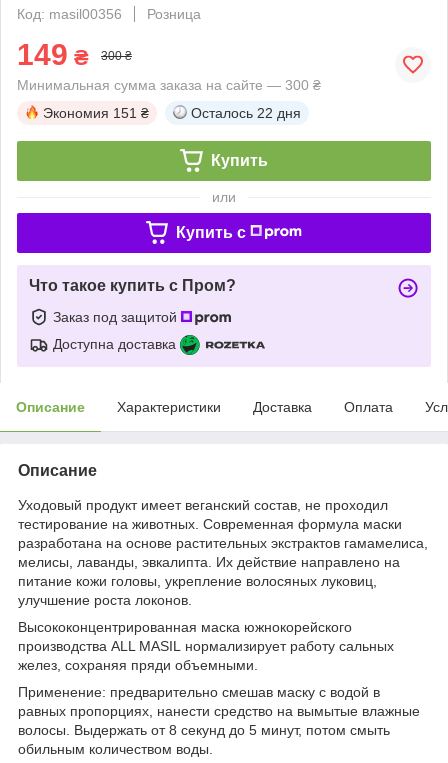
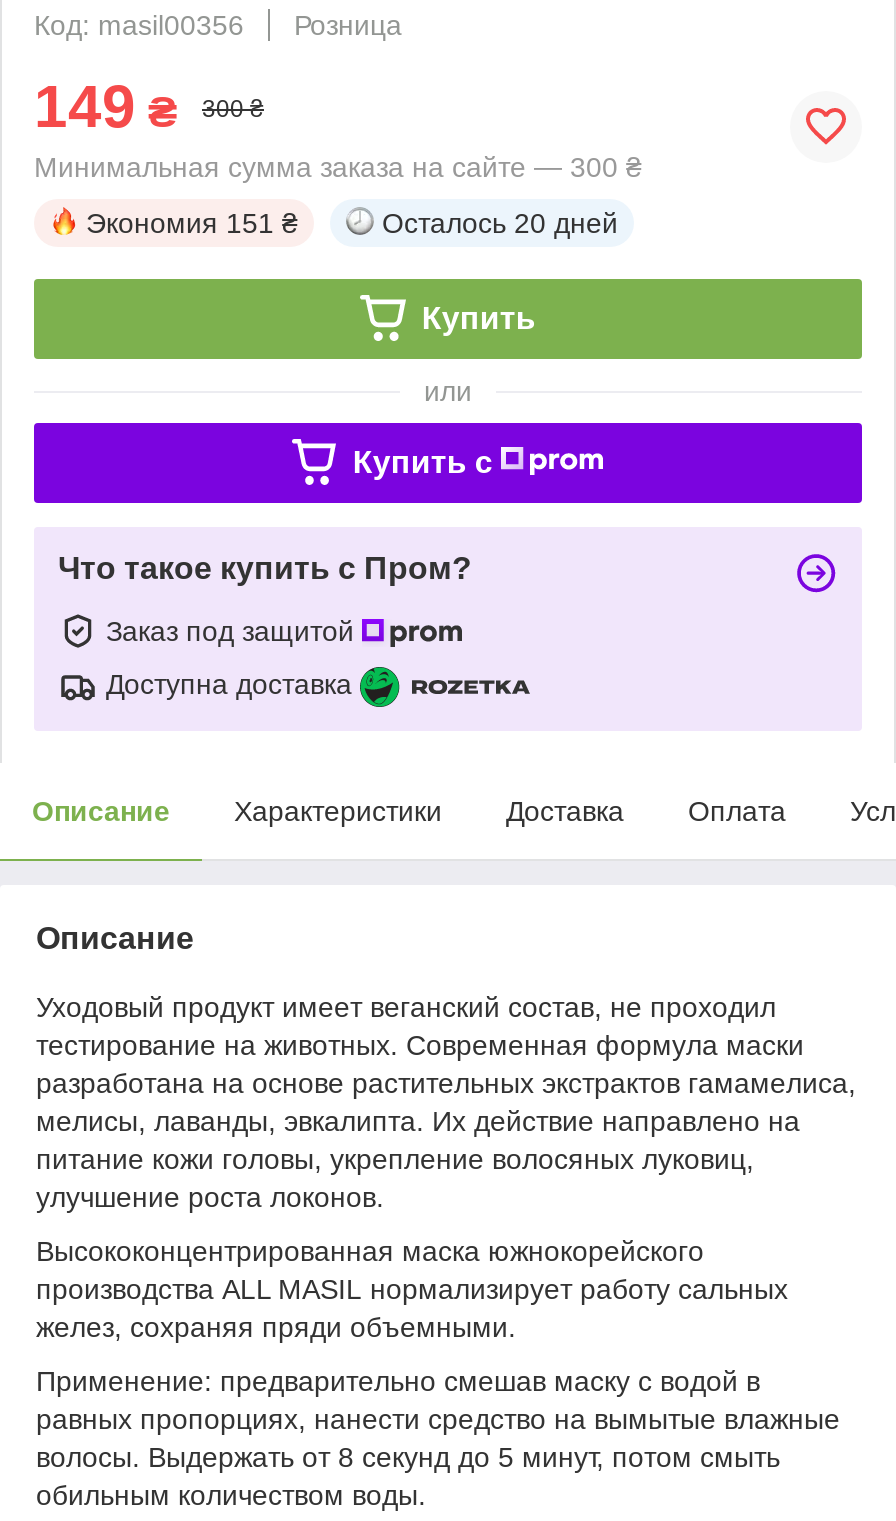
- Осталось 22 дня
+ Осталось 20 дней
